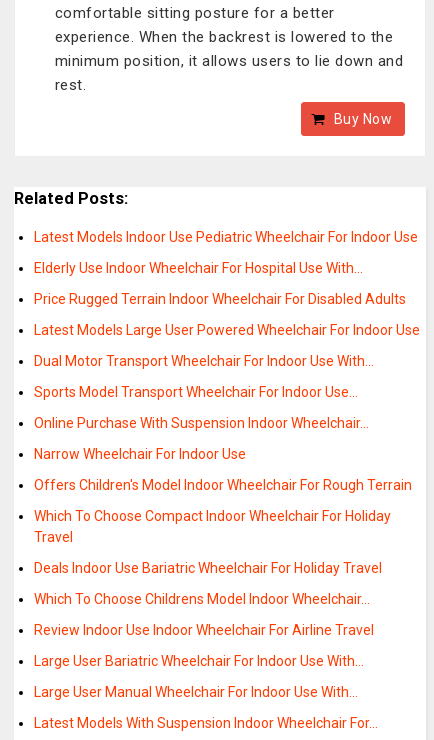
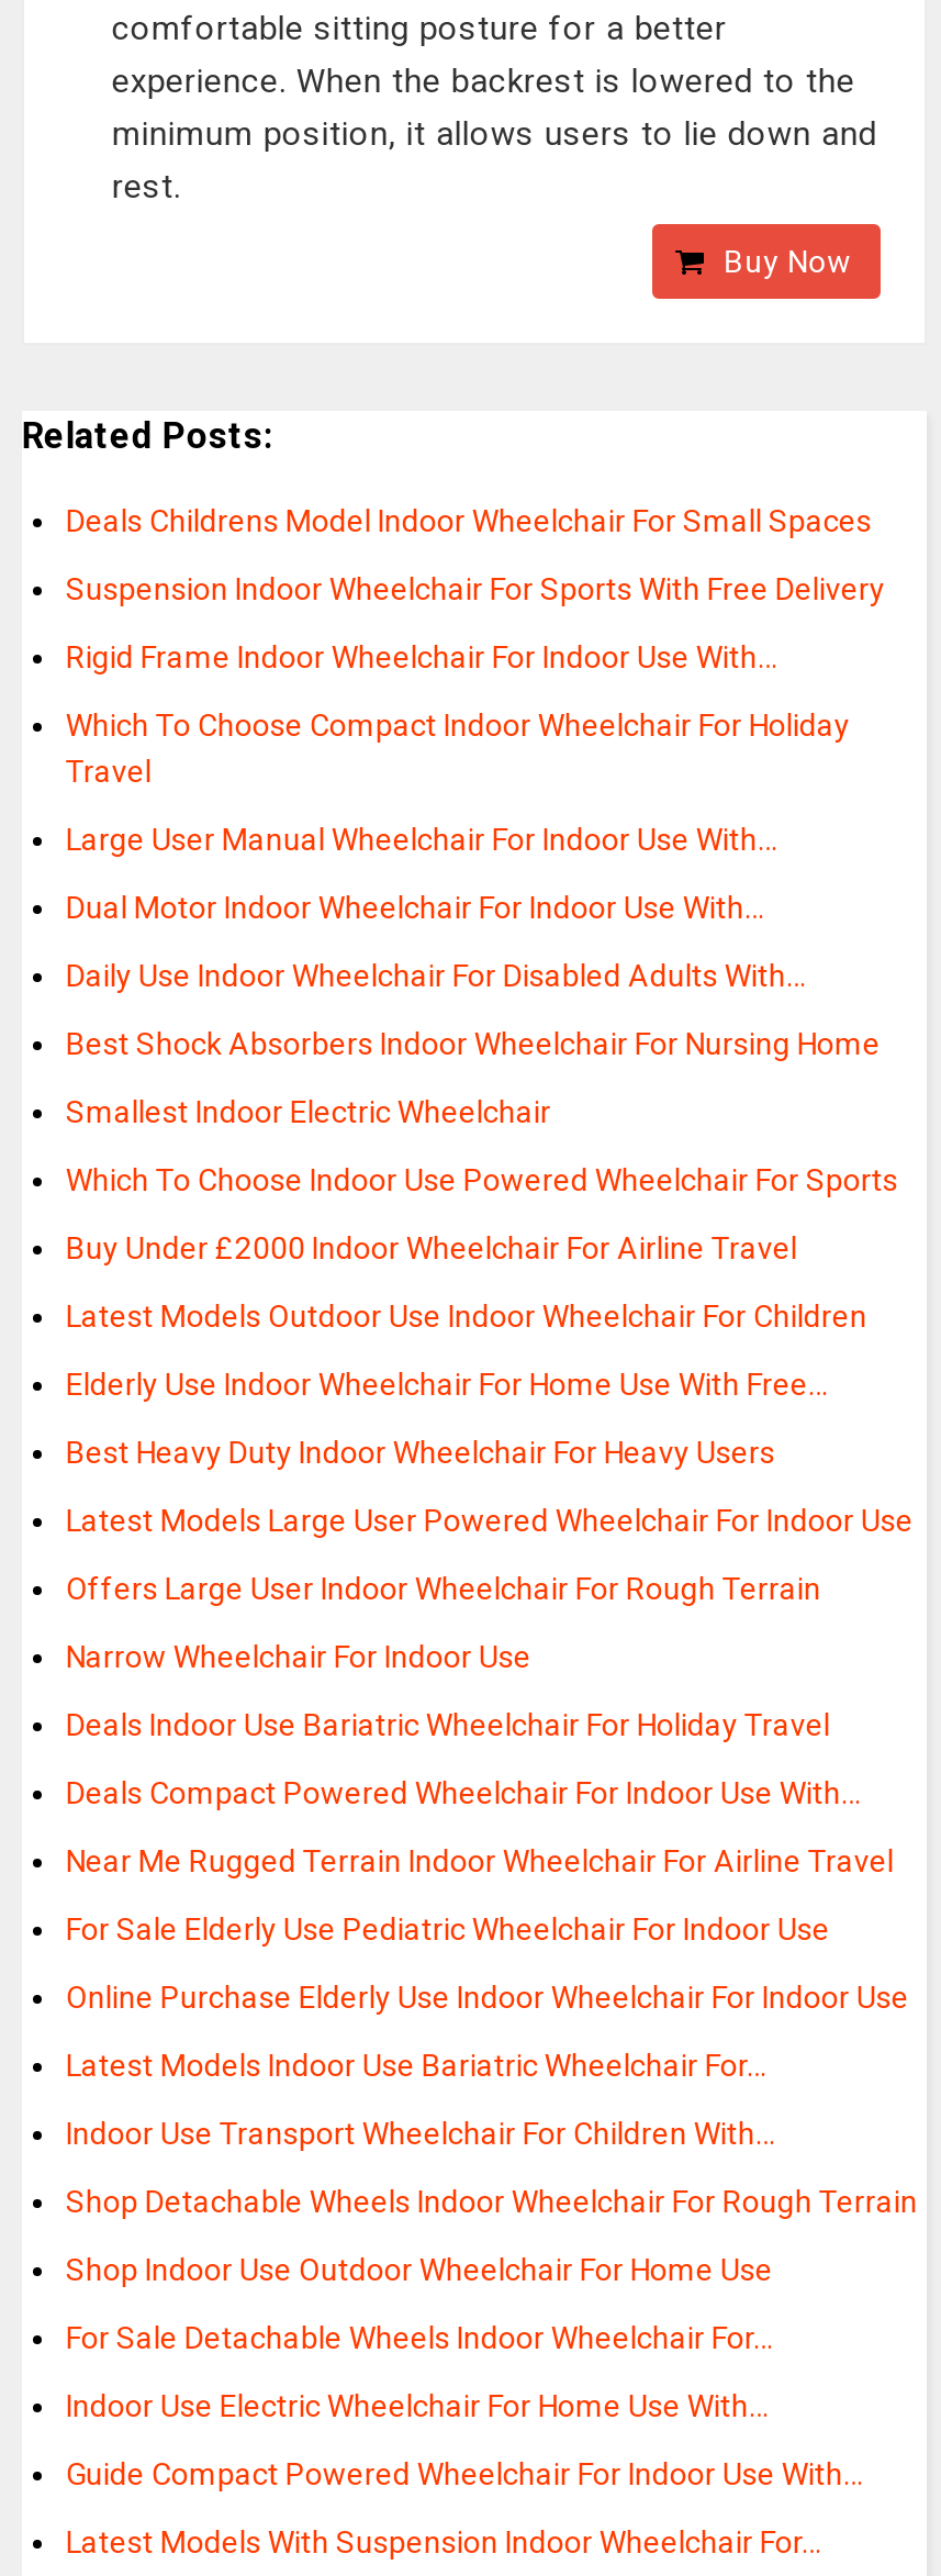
- Latest Models Indoor Use Pediatric Wheelchair For Indoor Use
- Elderly Use Indoor Wheelchair For Hospital Use With…
- Price Rugged Terrain Indoor Wheelchair For Disabled Adults
- Dual Motor Transport Wheelchair For Indoor Use With…
- Sports Model Transport Wheelchair For Indoor Use…
- Online Purchase With Suspension Indoor Wheelchair…
- Offers Children's Model Indoor Wheelchair For Rough Terrain
+ Deals Childrens Model Indoor Wheelchair For Small Spaces
+ Suspension Indoor Wheelchair For Sports With Free Delivery
+ Rigid Frame Indoor Wheelchair For Indoor Use With…

moved down: Latest Models Large User Powered Wheelchair For Indoor Use

moved down: Narrow Wheelchair For Indoor Use

moved up: Which To Choose Compact Indoor Wheelchair For Holiday | Travel

+ Dual Motor Indoor Wheelchair For Indoor Use With…
+ Daily Use Indoor Wheelchair For Disabled Adults With…
+ Best Shock Absorbers Indoor Wheelchair For Nursing Home
+ Smallest Indoor Electric Wheelchair
+ Which To Choose Indoor Use Powered Wheelchair For Sports
+ Buy Under £2000 Indoor Wheelchair For Airline Travel
+ Latest Models Outdoor Use Indoor Wheelchair For Children
+ Elderly Use Indoor Wheelchair For Home Use With Free…
+ Best Heavy Duty Indoor Wheelchair For Heavy Users
+ Offers Large User Indoor Wheelchair For Rough Terrain

- Which To Choose Childrens Model Indoor Wheelchair…
- Review Indoor Use Indoor Wheelchair For Airline Travel
- Large User Bariatric Wheelchair For Indoor Use With…
+ Deals Compact Powered Wheelchair For Indoor Use With…
+ Near Me Rugged Terrain Indoor Wheelchair For Airline Travel
+ For Sale Elderly Use Pediatric Wheelchair For Indoor Use
+ Online Purchase Elderly Use Indoor Wheelchair For Indoor Use
+ Latest Models Indoor Use Bariatric Wheelchair For…
+ Indoor Use Transport Wheelchair For Children With…
+ Shop Detachable Wheels Indoor Wheelchair For Rough Terrain
+ Shop Indoor Use Outdoor Wheelchair For Home Use
+ For Sale Detachable Wheels Indoor Wheelchair For…
+ Indoor Use Electric Wheelchair For Home Use With…
+ Guide Compact Powered Wheelchair For Indoor Use With…

moved up: Large User Manual Wheelchair For Indoor Use With…
